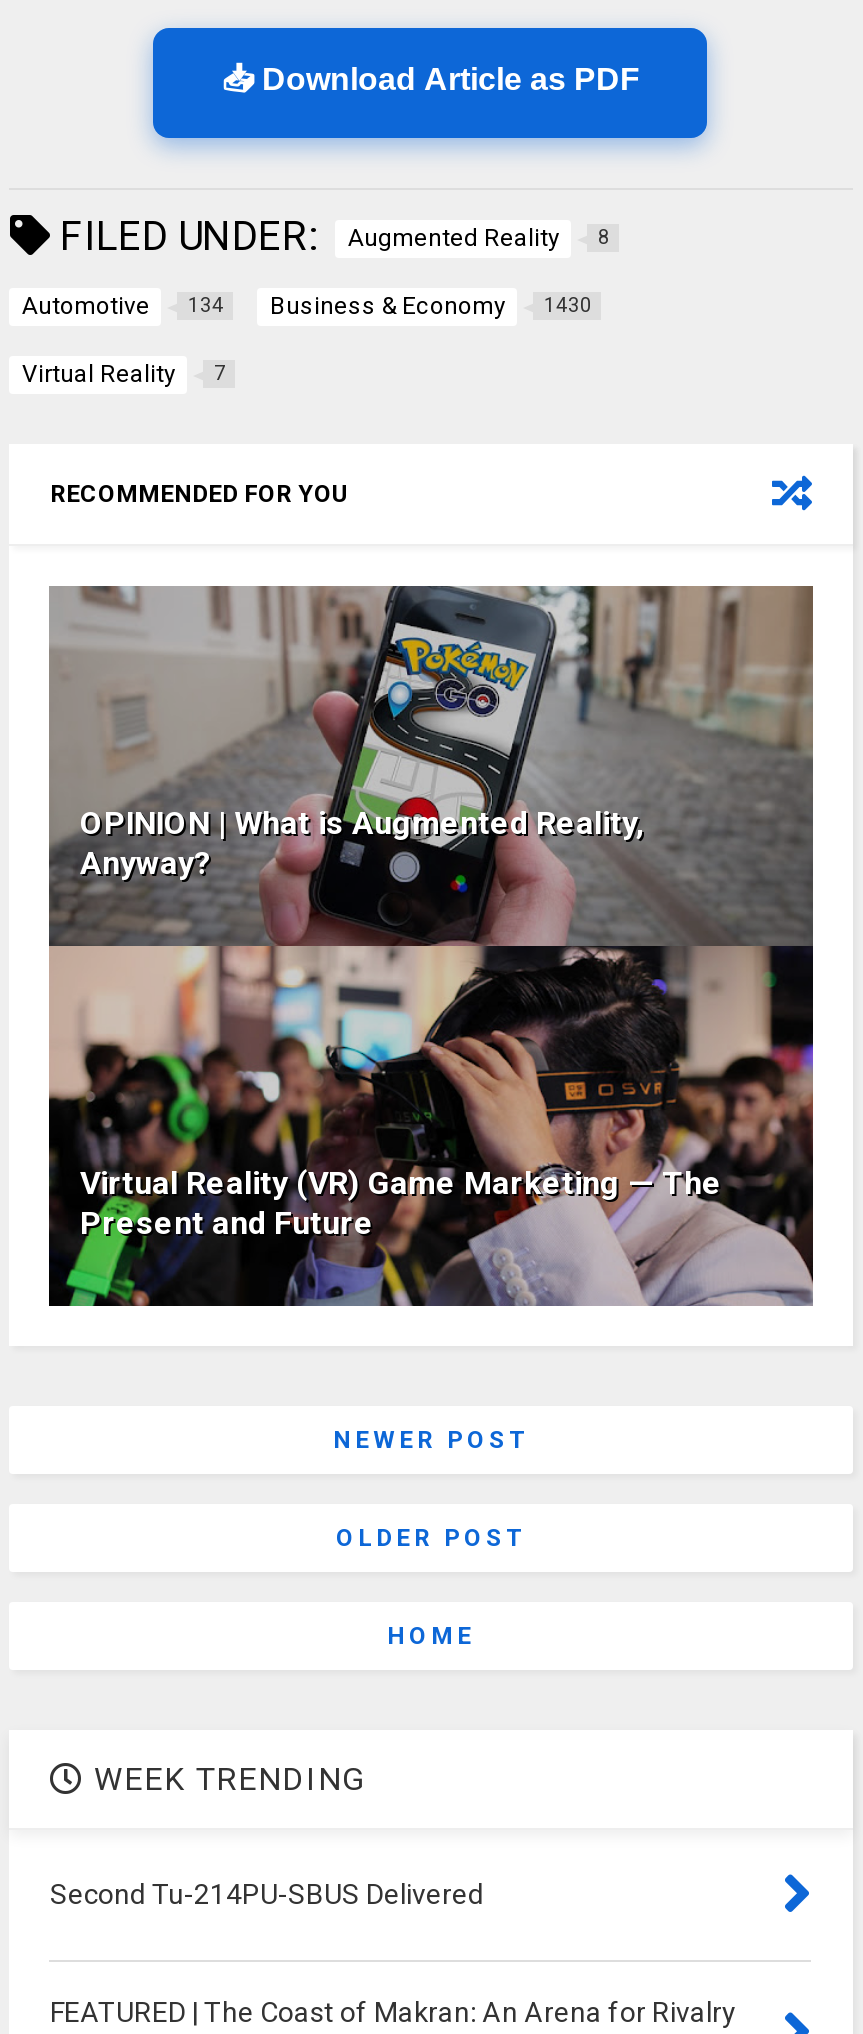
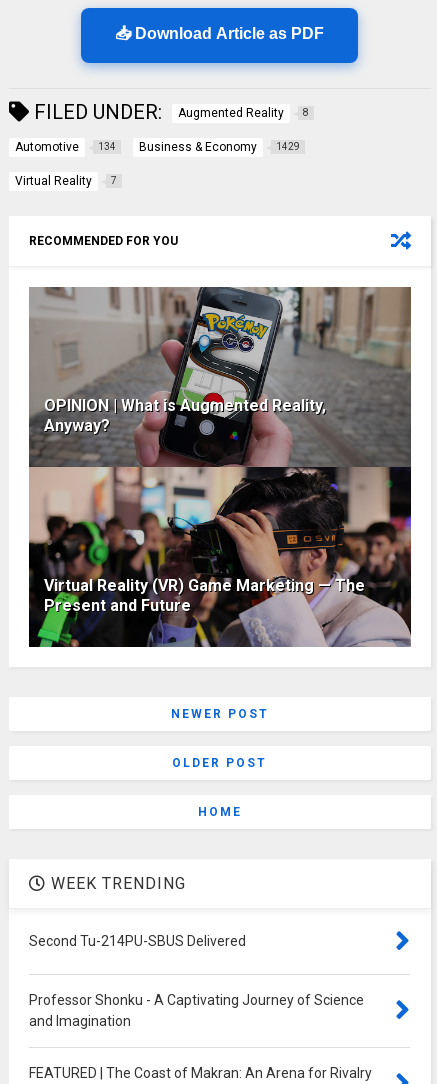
- Business & Economy 1430
+ Business & Economy 1429

+ Professor Shonku - A Captivating Journey of Science
+ and Imagination
